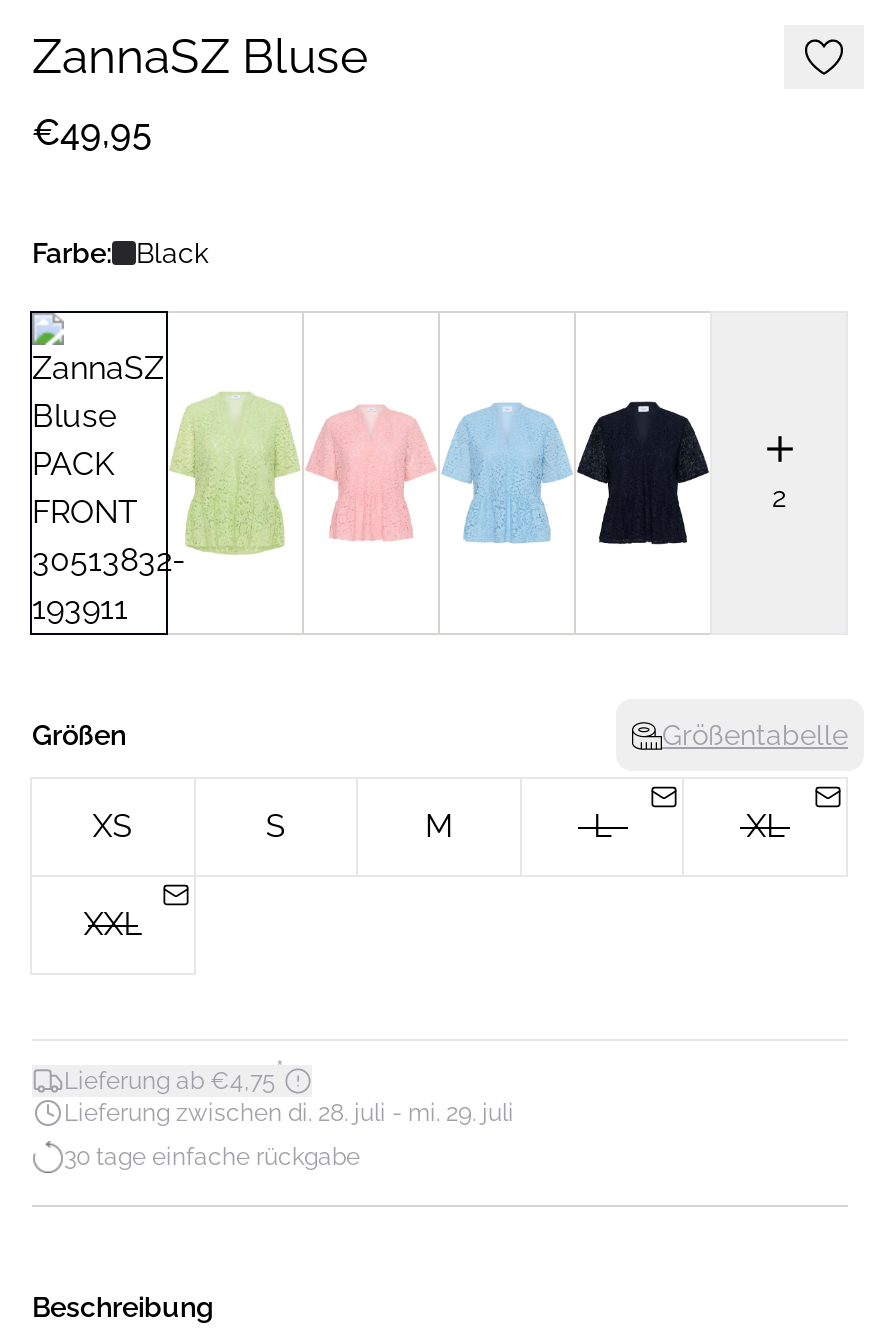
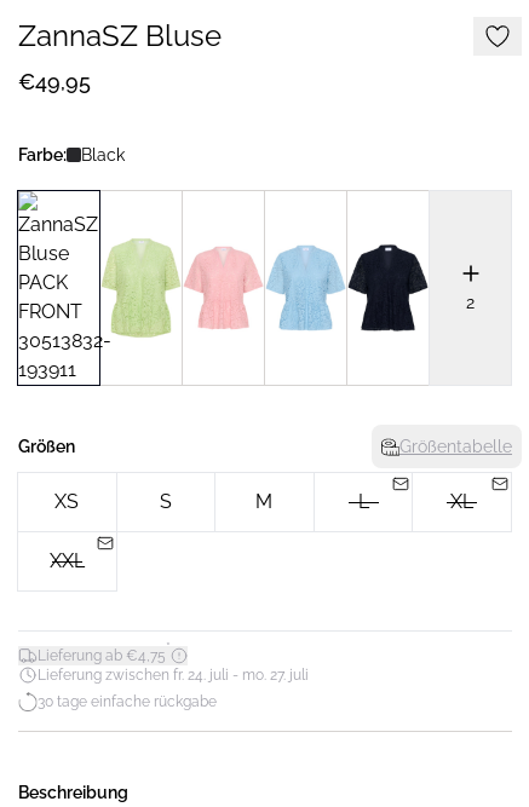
- Lieferung zwischen di. 28. juli - mi. 29. juli
+ Lieferung zwischen fr. 24. juli - mo. 27. juli
